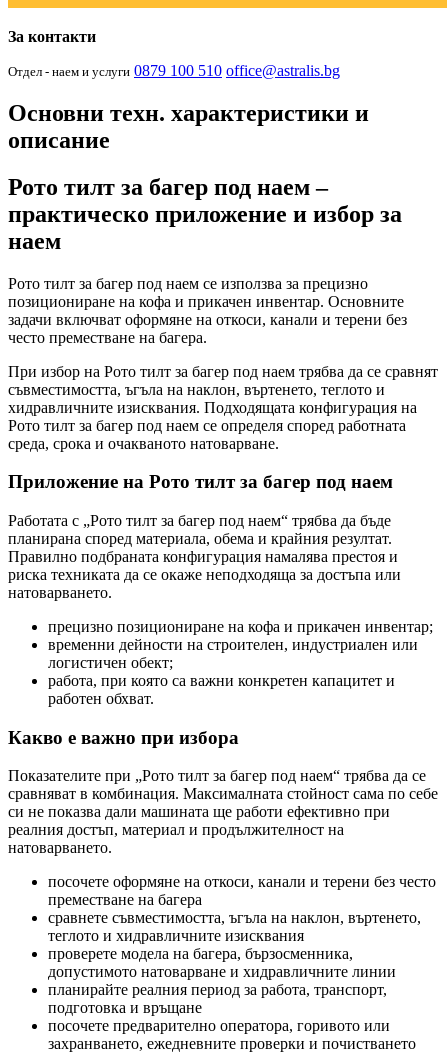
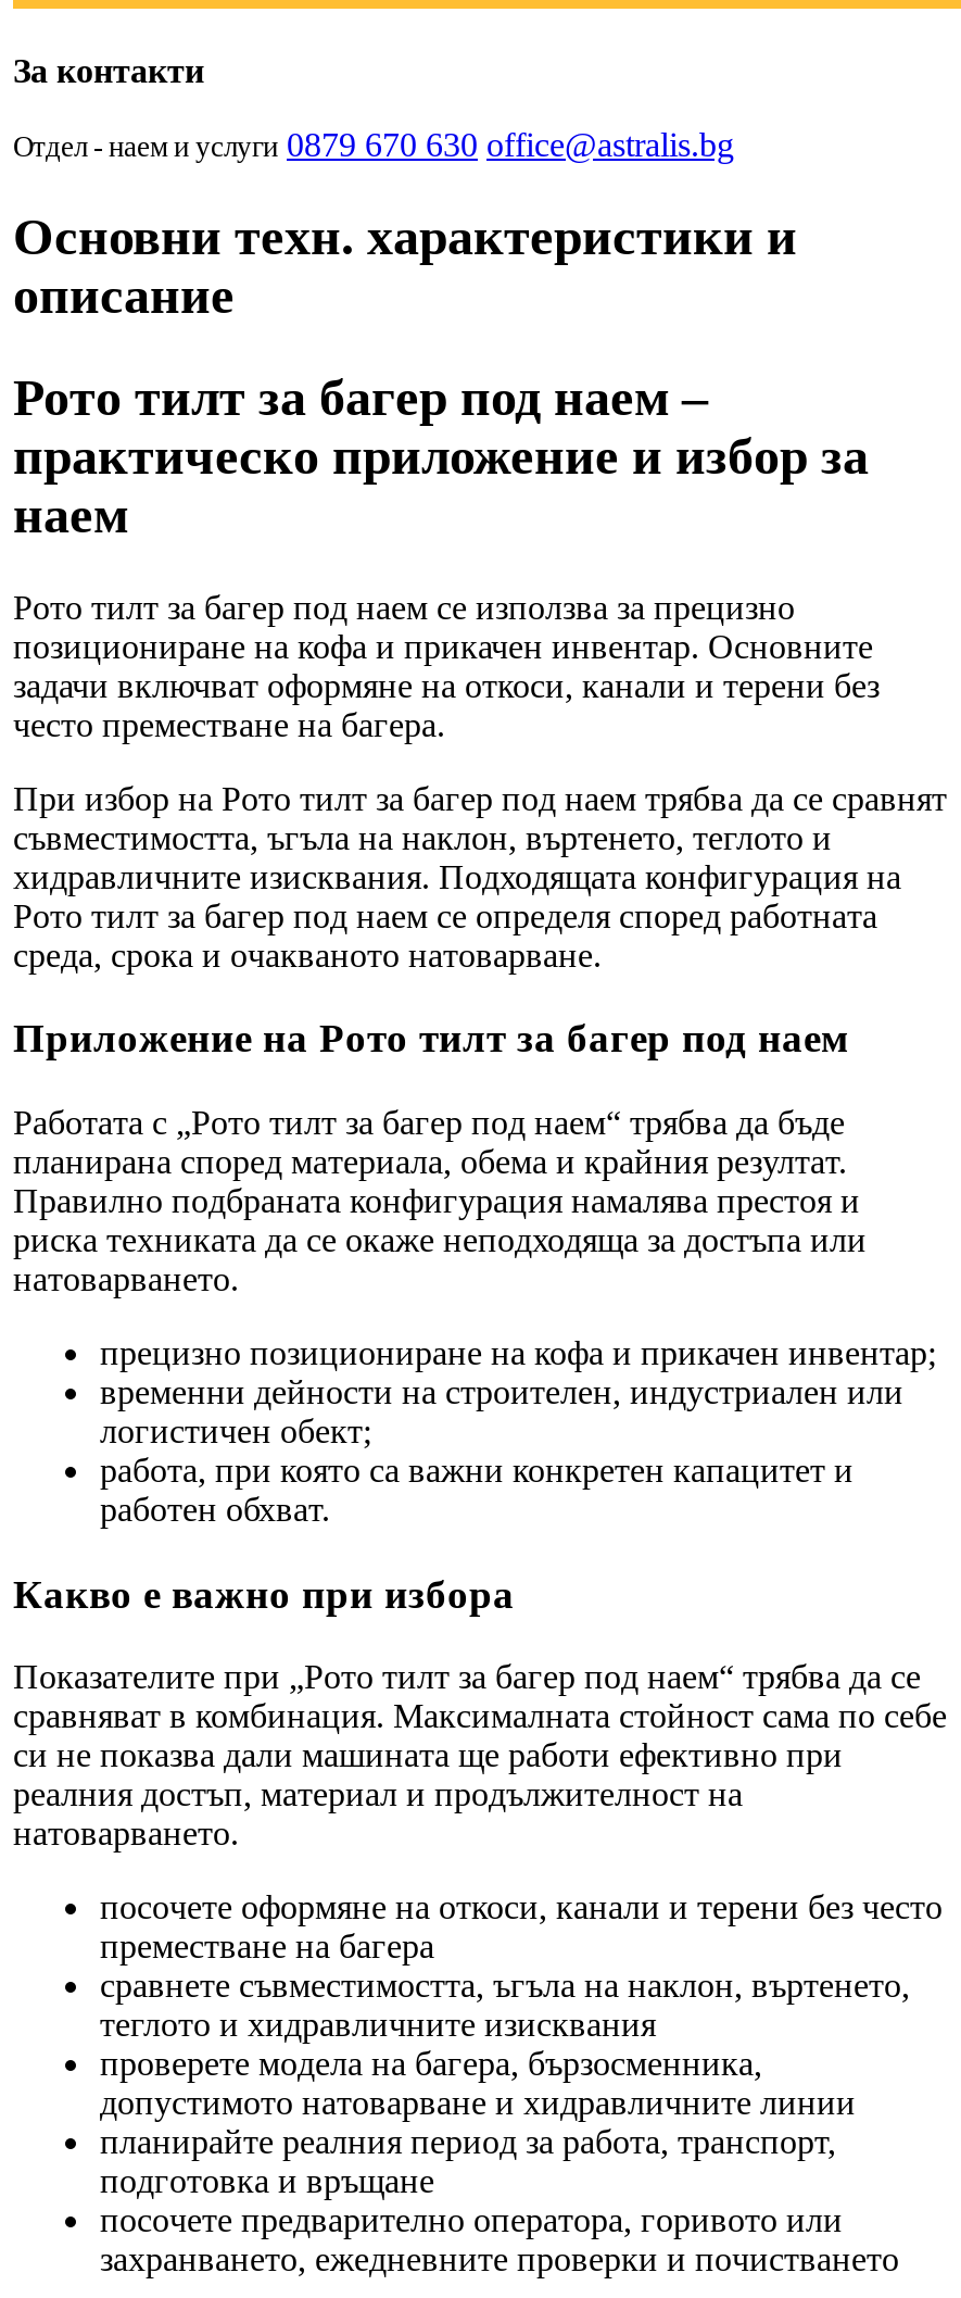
- Отдел - наем и услуги 0879 100 510 office@astralis.bg
+ Отдел - наем и услуги 0879 670 630 office@astralis.bg
